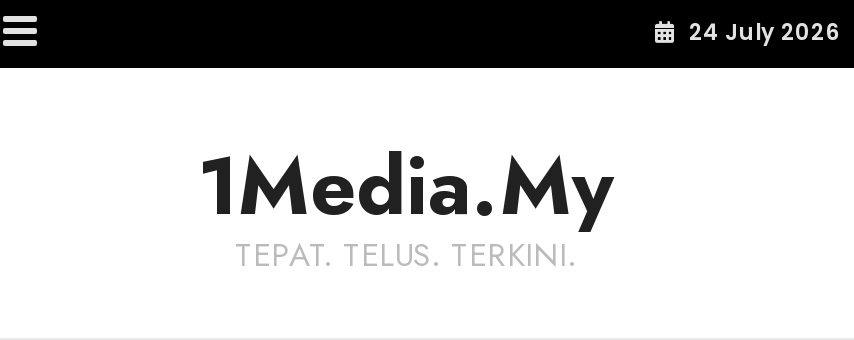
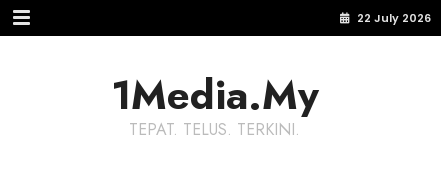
- 24 July 2026
+ 22 July 2026
